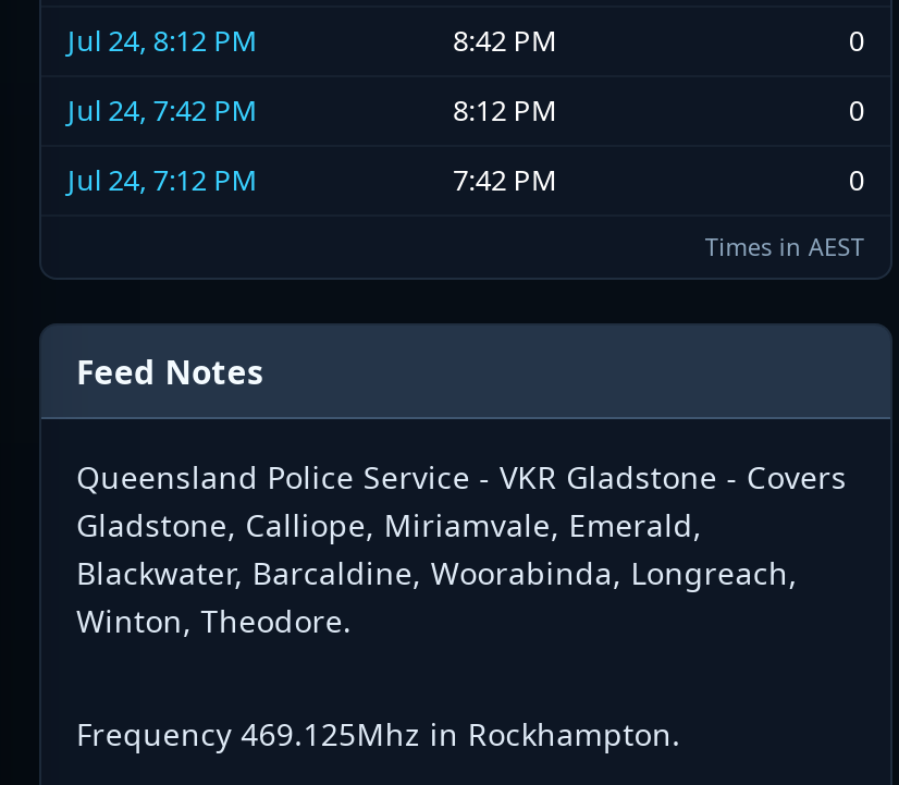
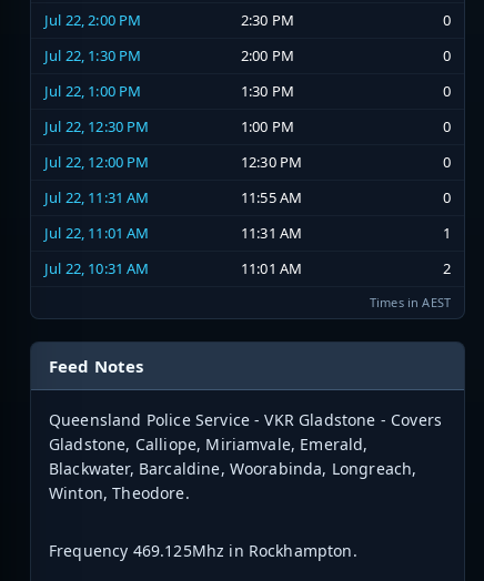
- Jul 24, 8:12 PM
+ Jul 22, 2:00 PM

- 8:42 PM
+ 2:30 PM

- Jul 24, 7:42 PM
+ Jul 22, 1:30 PM

- 8:12 PM
+ 2:00 PM

- Jul 24, 7:12 PM
+ Jul 22, 1:00 PM

- 7:42 PM
+ 1:30 PM

+ Jul 22, 12:30 PM
+ 1:00 PM
+ 0
+ Jul 22, 12:00 PM
+ 12:30 PM
+ 0
+ Jul 22, 11:31 AM
+ 11:55 AM
+ 0
+ Jul 22, 11:01 AM
+ 11:31 AM
+ 1
+ Jul 22, 10:31 AM
+ 11:01 AM
+ 2
